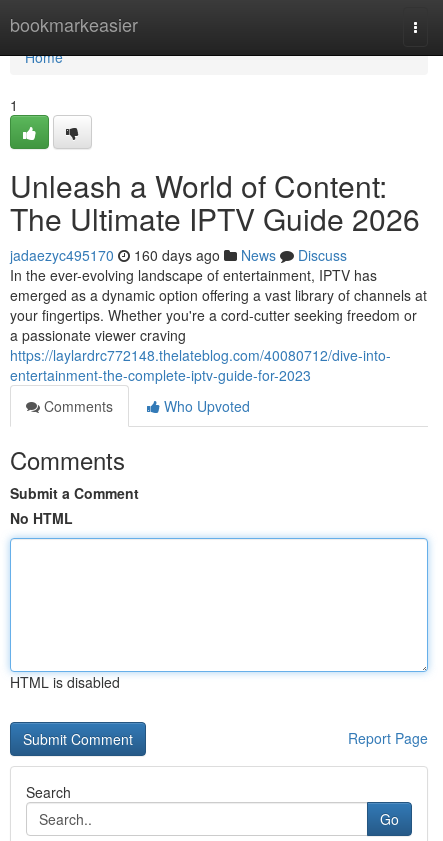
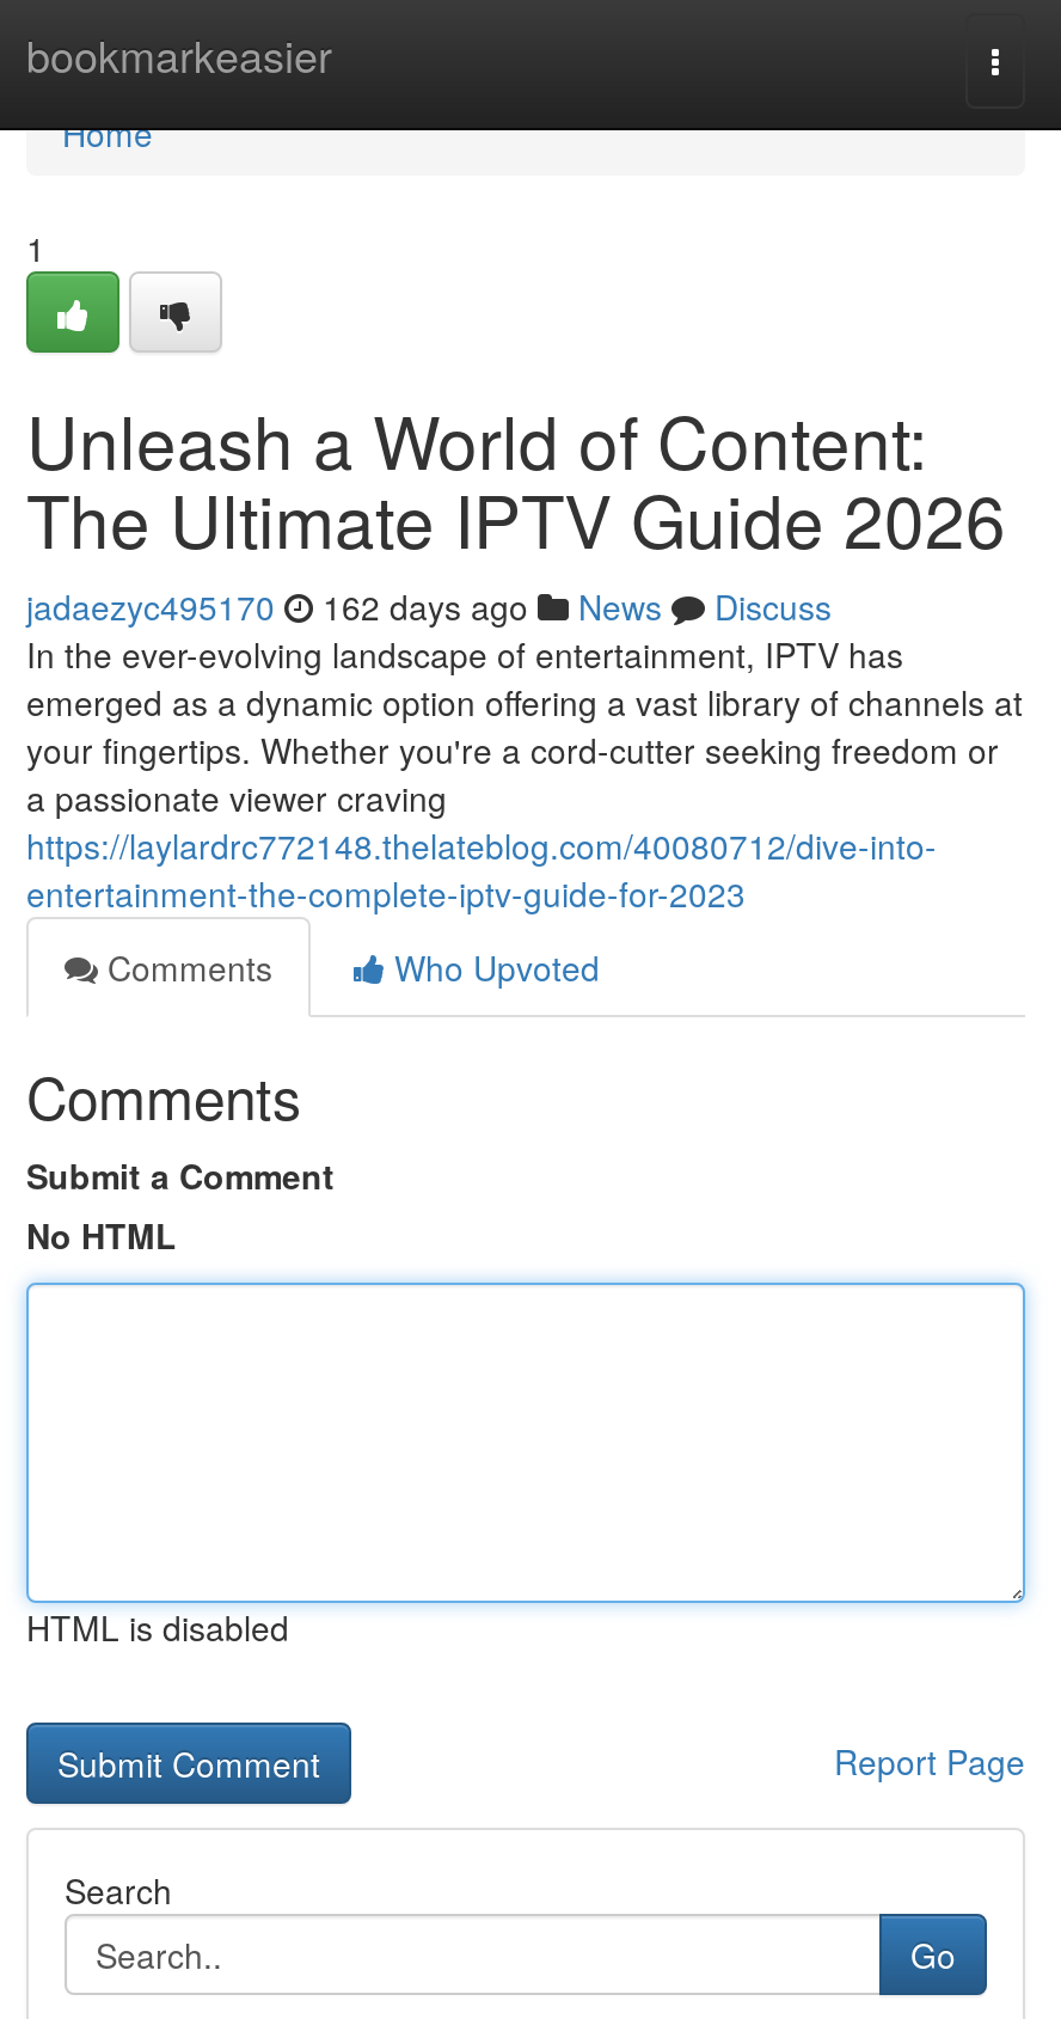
- jadaezyc495170 160 days ago News Discuss
+ jadaezyc495170 162 days ago News Discuss
